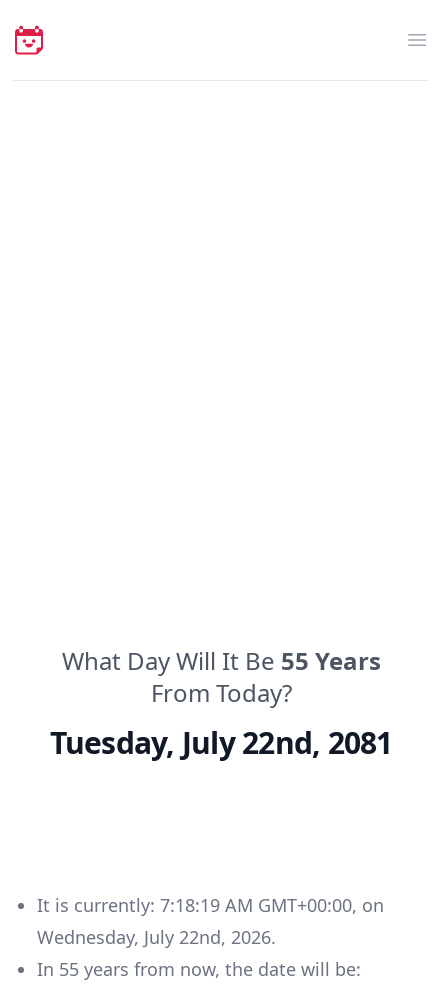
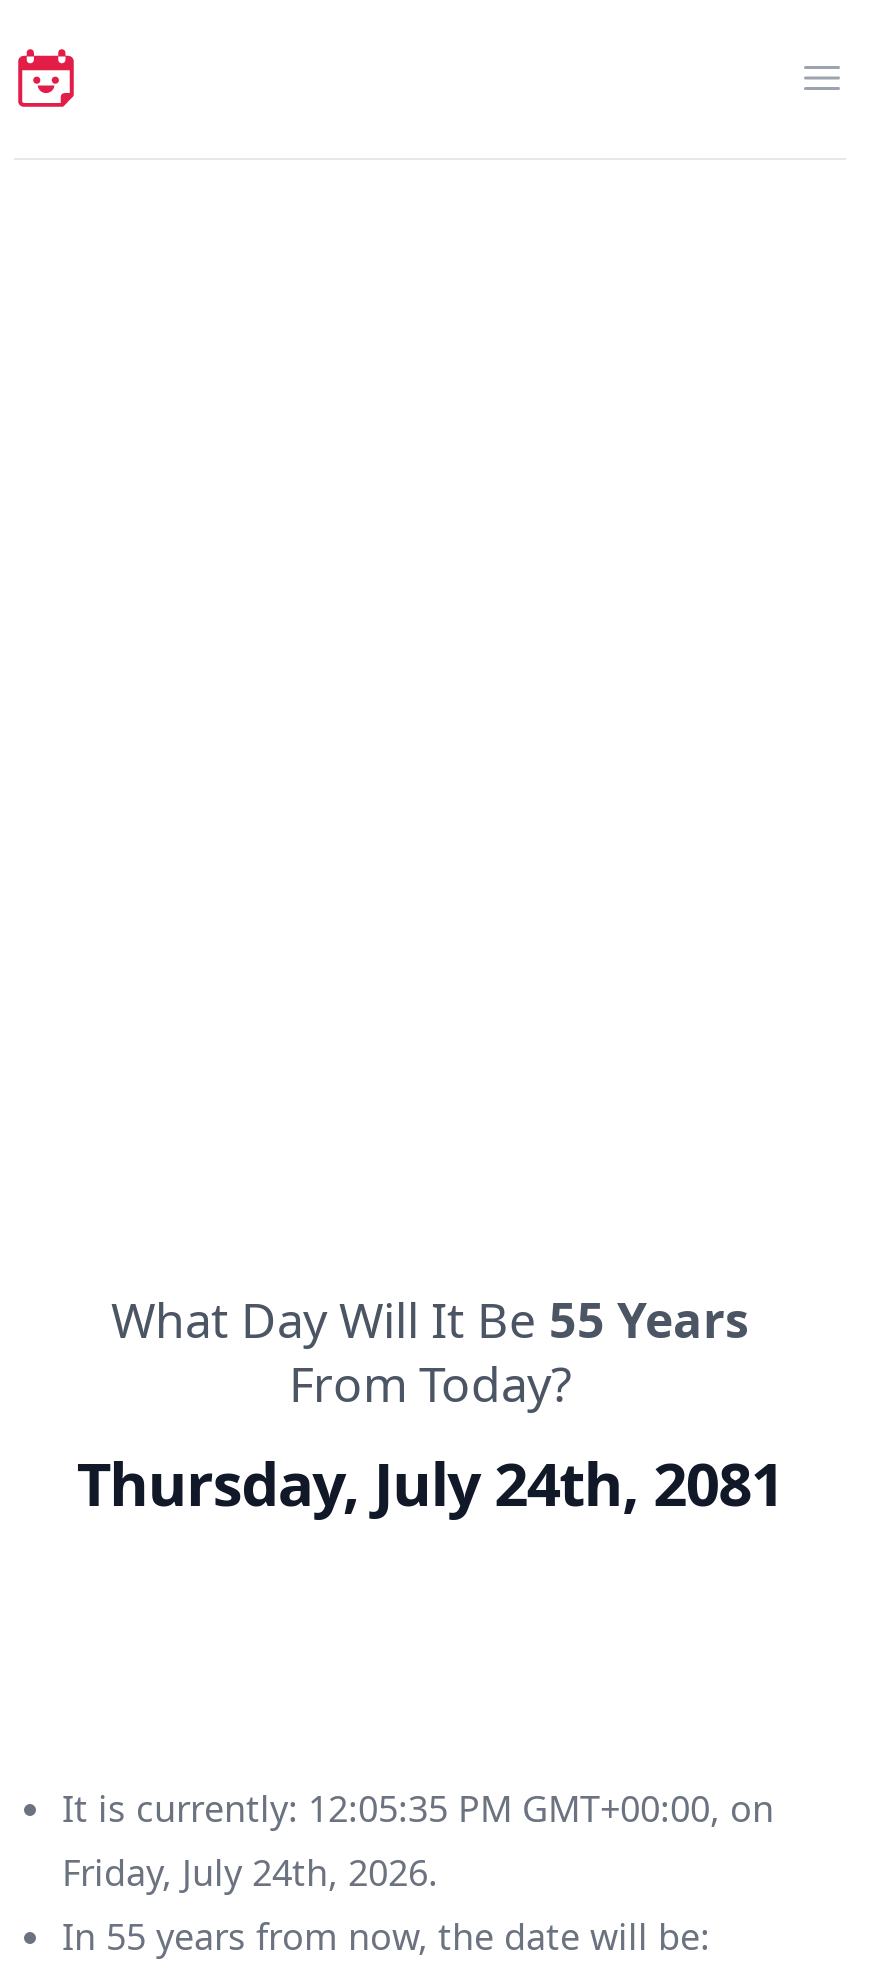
- Tuesday, July 22nd, 2081
+ Thursday, July 24th, 2081

- It is currently: 7:18:19 AM GMT+00:00, on
+ It is currently: 12:05:35 PM GMT+00:00, on

- Wednesday, July 22nd, 2026.
+ Friday, July 24th, 2026.
